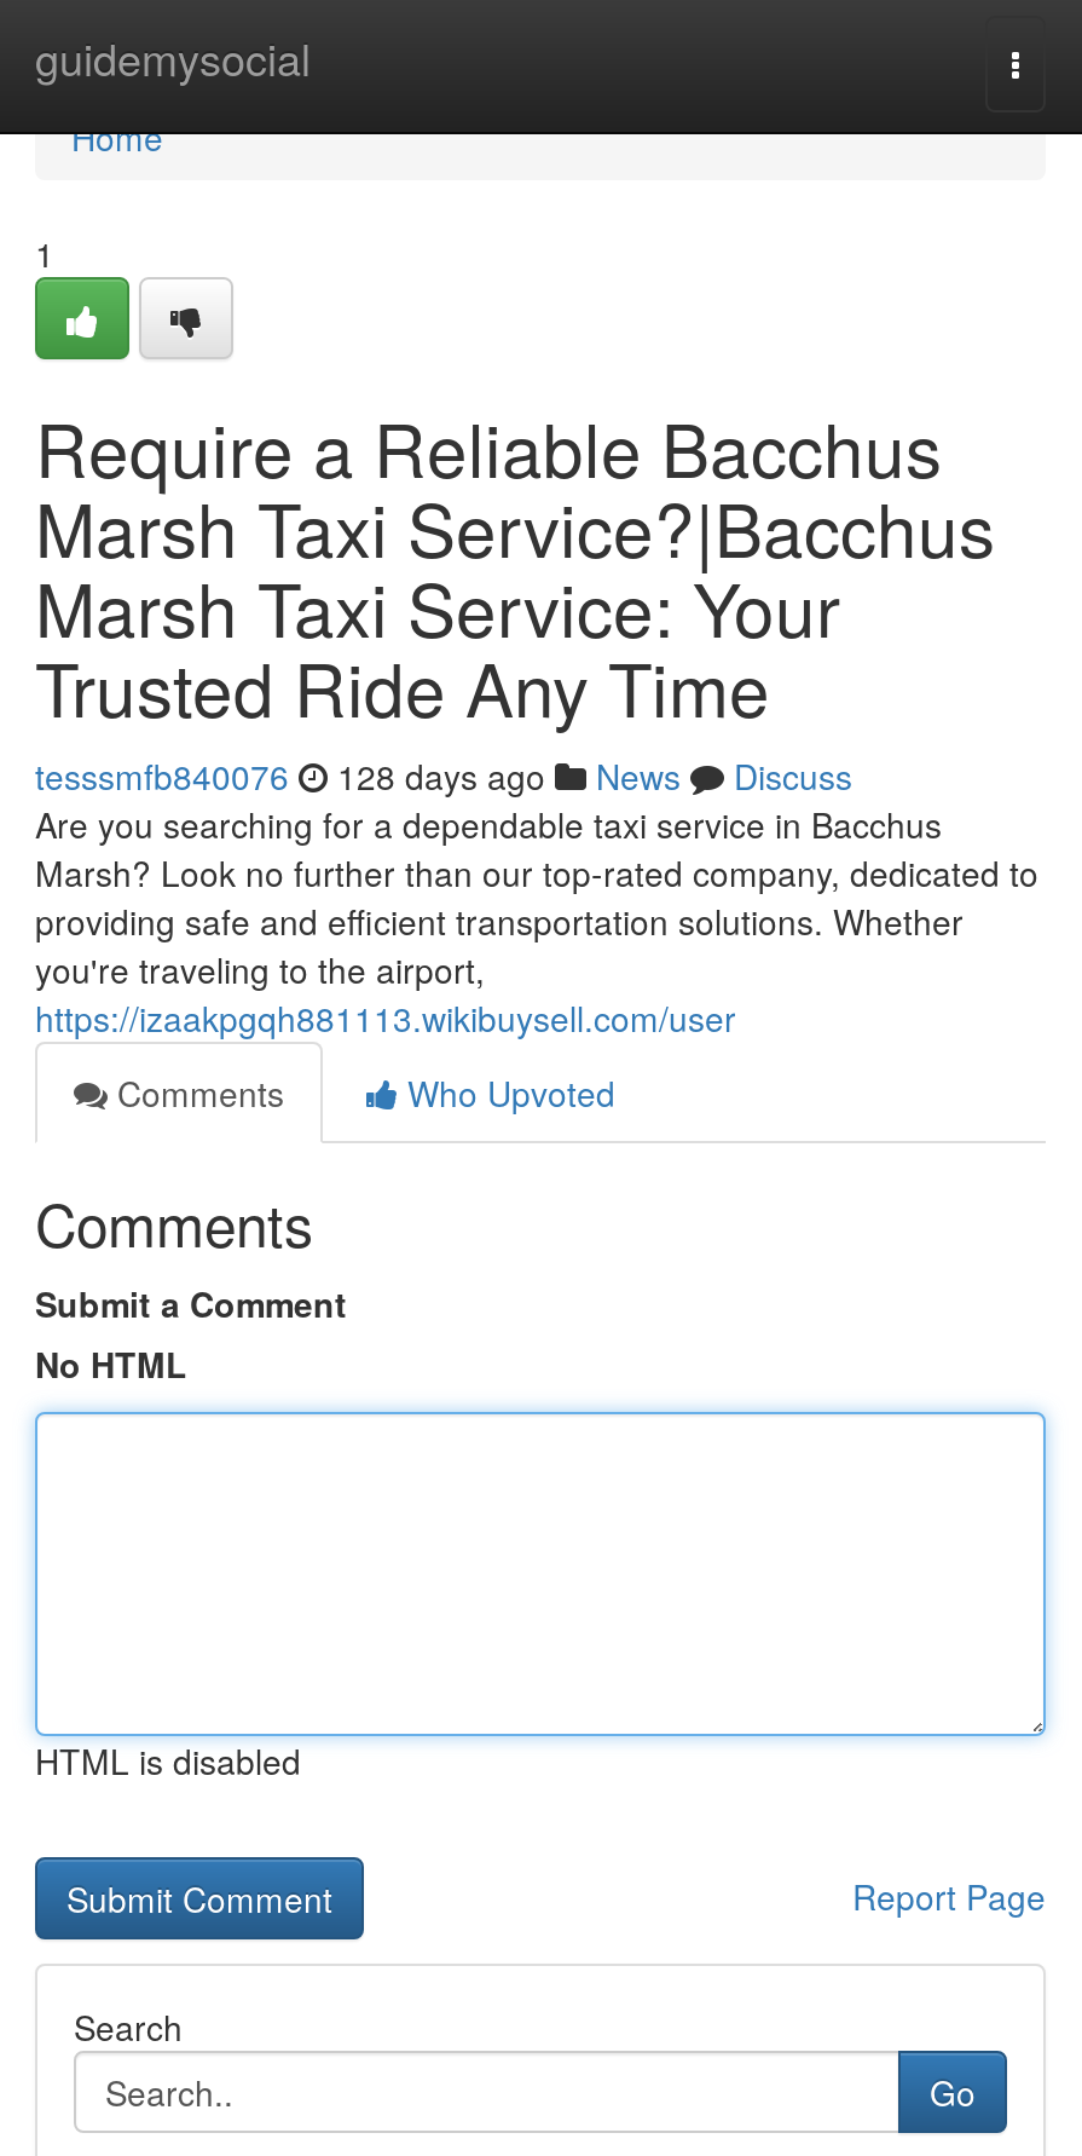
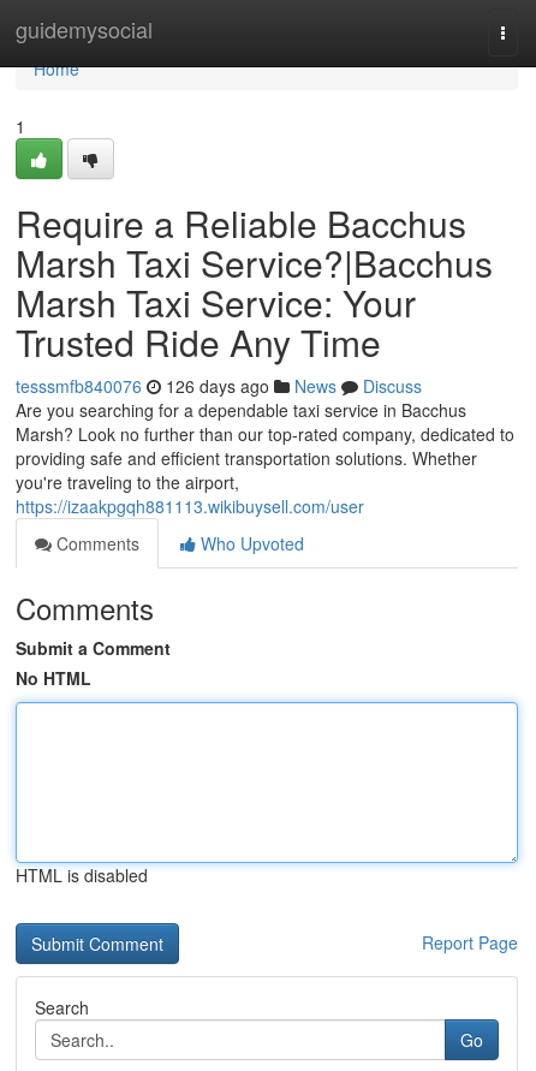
- tesssmfb840076 128 days ago News Discuss
+ tesssmfb840076 126 days ago News Discuss
